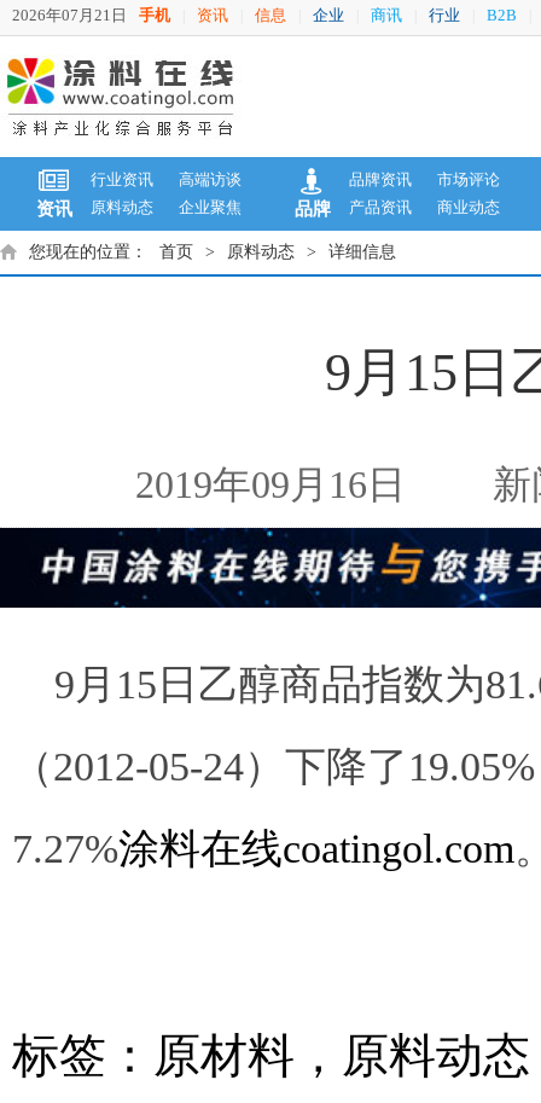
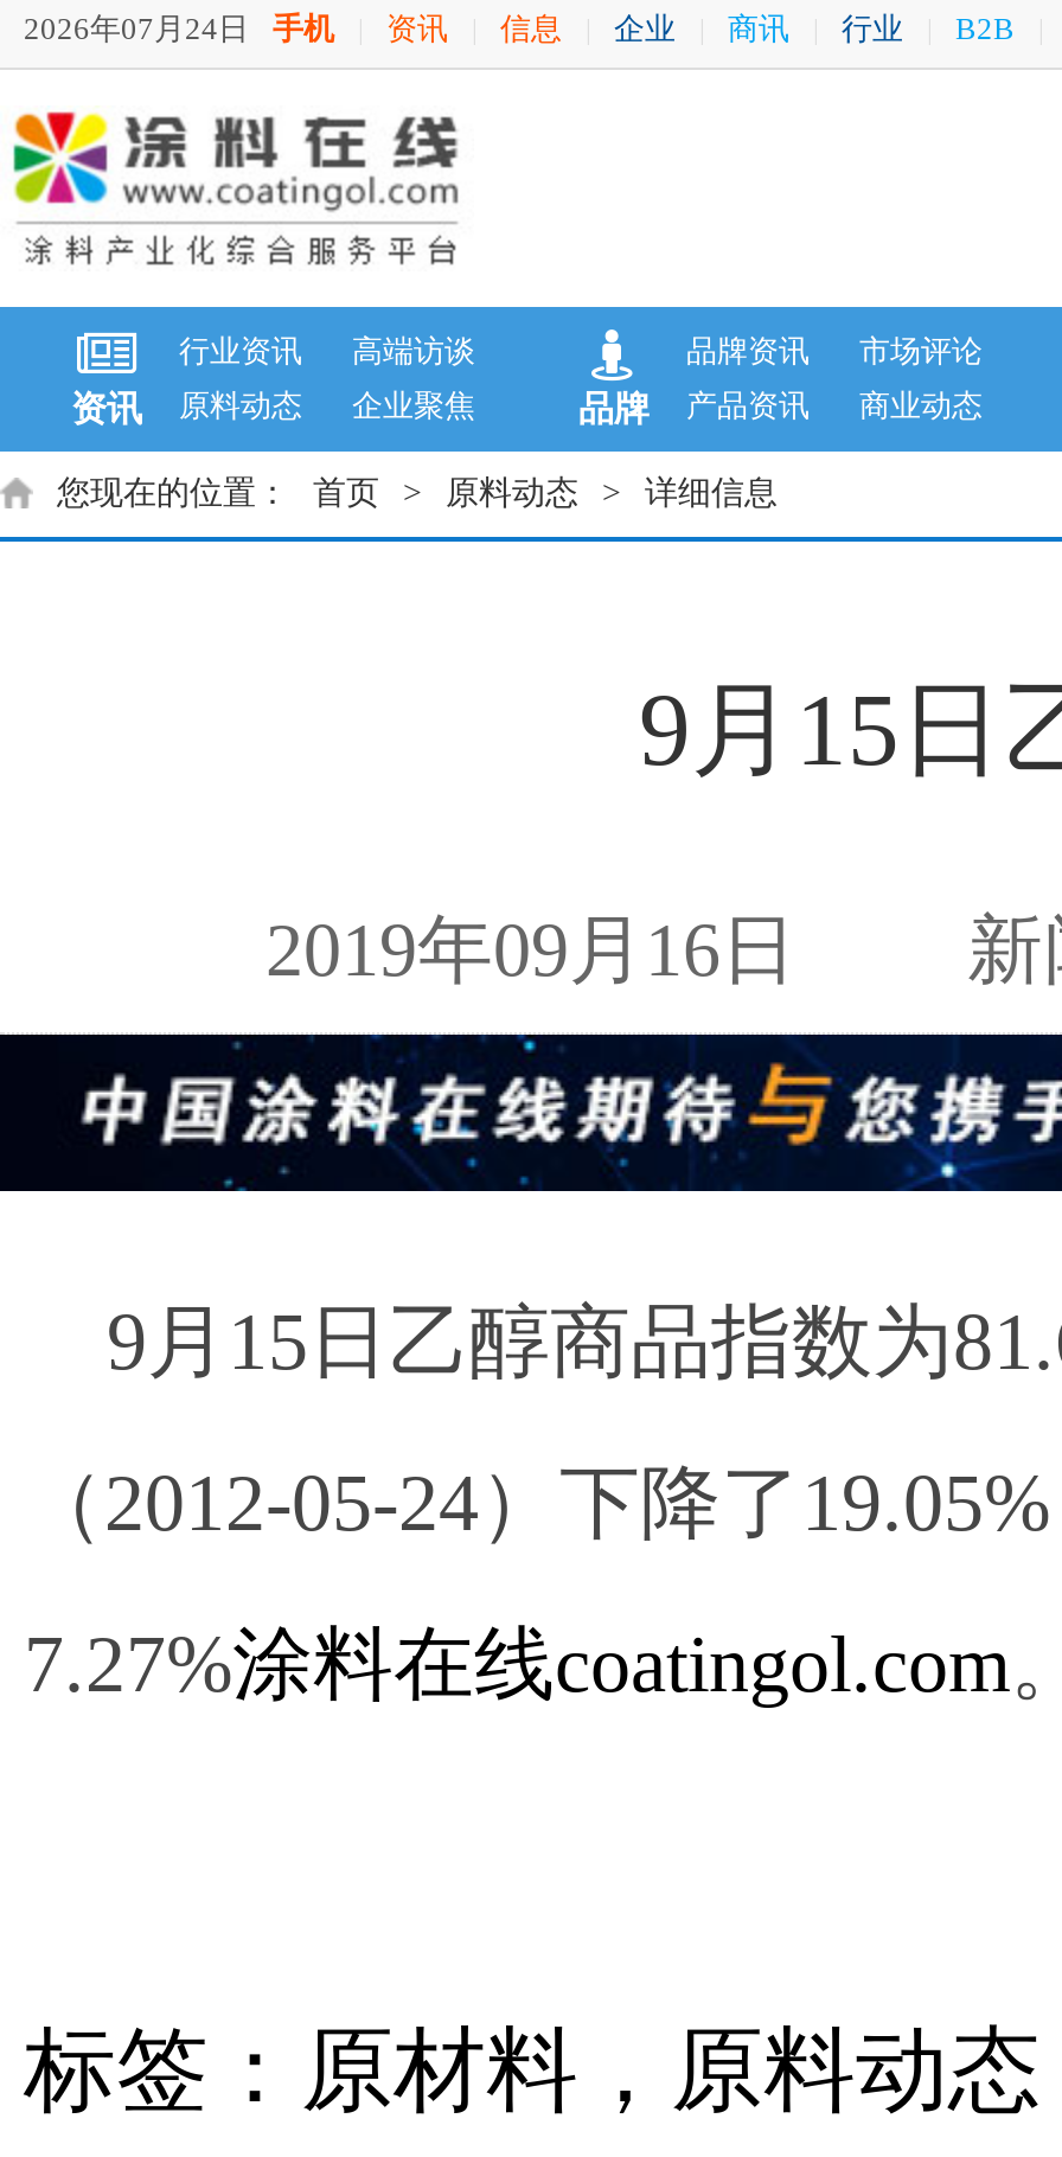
- 2026年07月21日 手机 资讯 信息 企业 商讯 行业 B2B
+ 2026年07月24日 手机 资讯 信息 企业 商讯 行业 B2B
